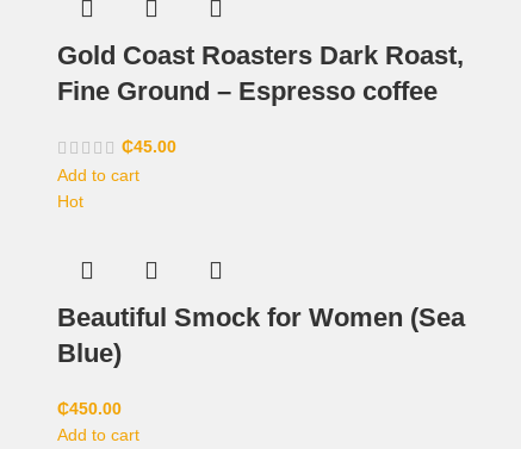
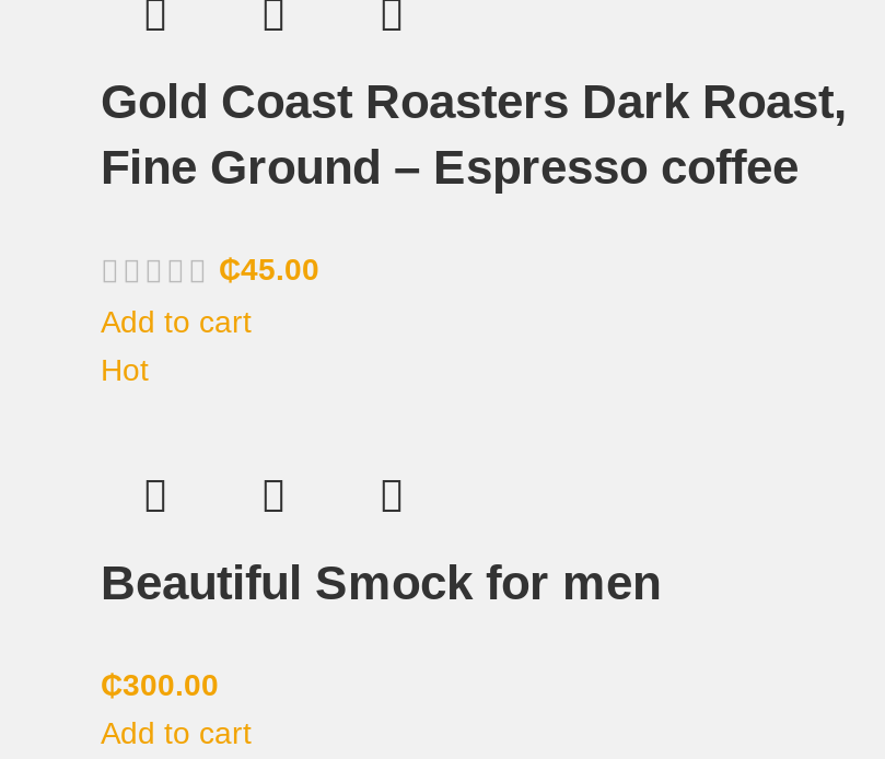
- Beautiful Smock for Women (Sea
- Blue)
+ Beautiful Smock for men

- ₵450.00
+ ₵300.00
